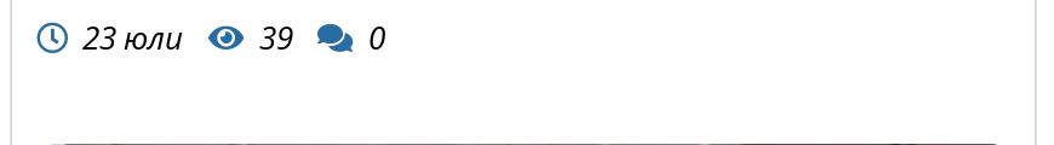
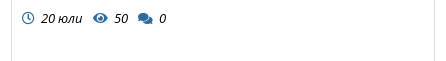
- 23 юли
- 39
+ 20 юли
+ 50
